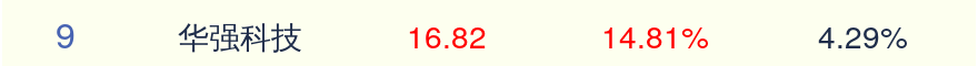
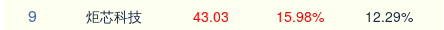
- 华强科技
+ 炬芯科技

- 16.82
+ 43.03

- 14.81%
+ 15.98%

- 4.29%
+ 12.29%
